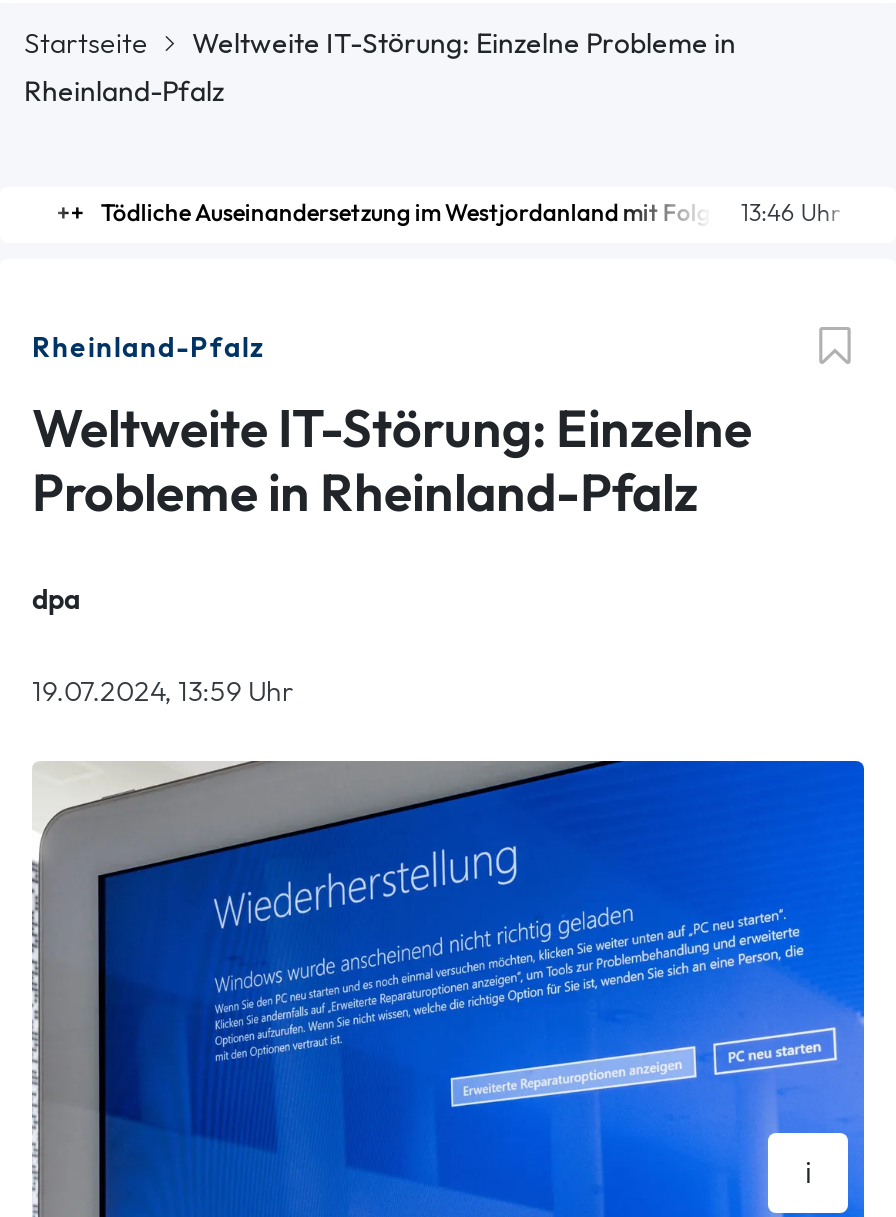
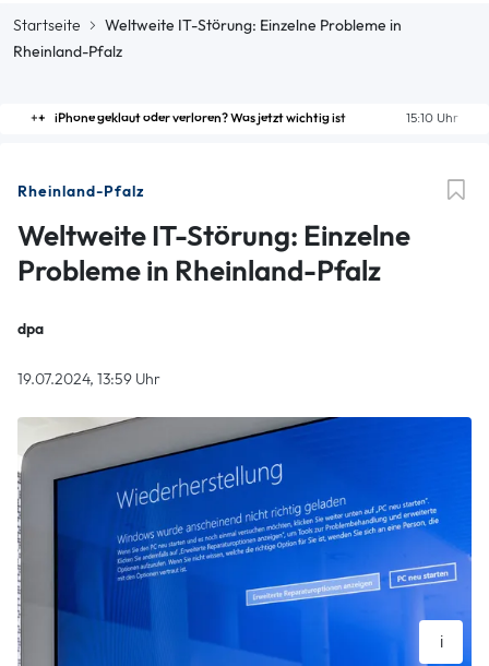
- 13:46 Uhr
- Tödliche Auseinandersetzung im Westjordanland mit Folgen
+ 15:10 Uhr
+ iPhone geklaut oder verloren? Was jetzt wichtig ist
